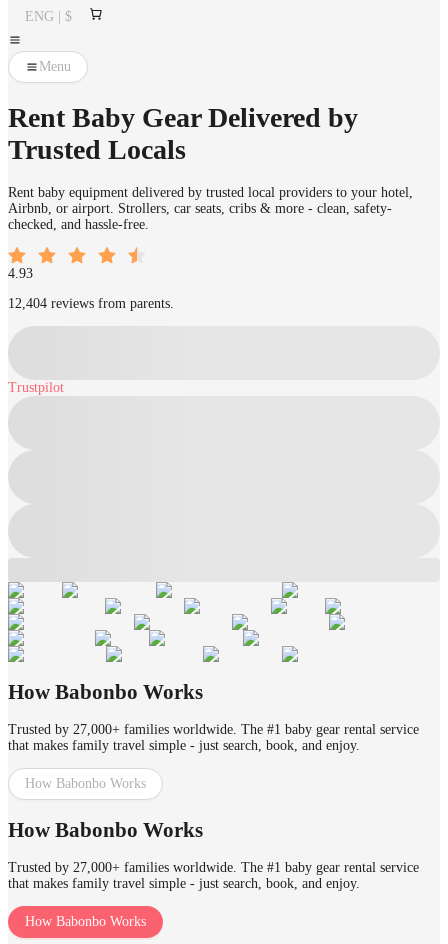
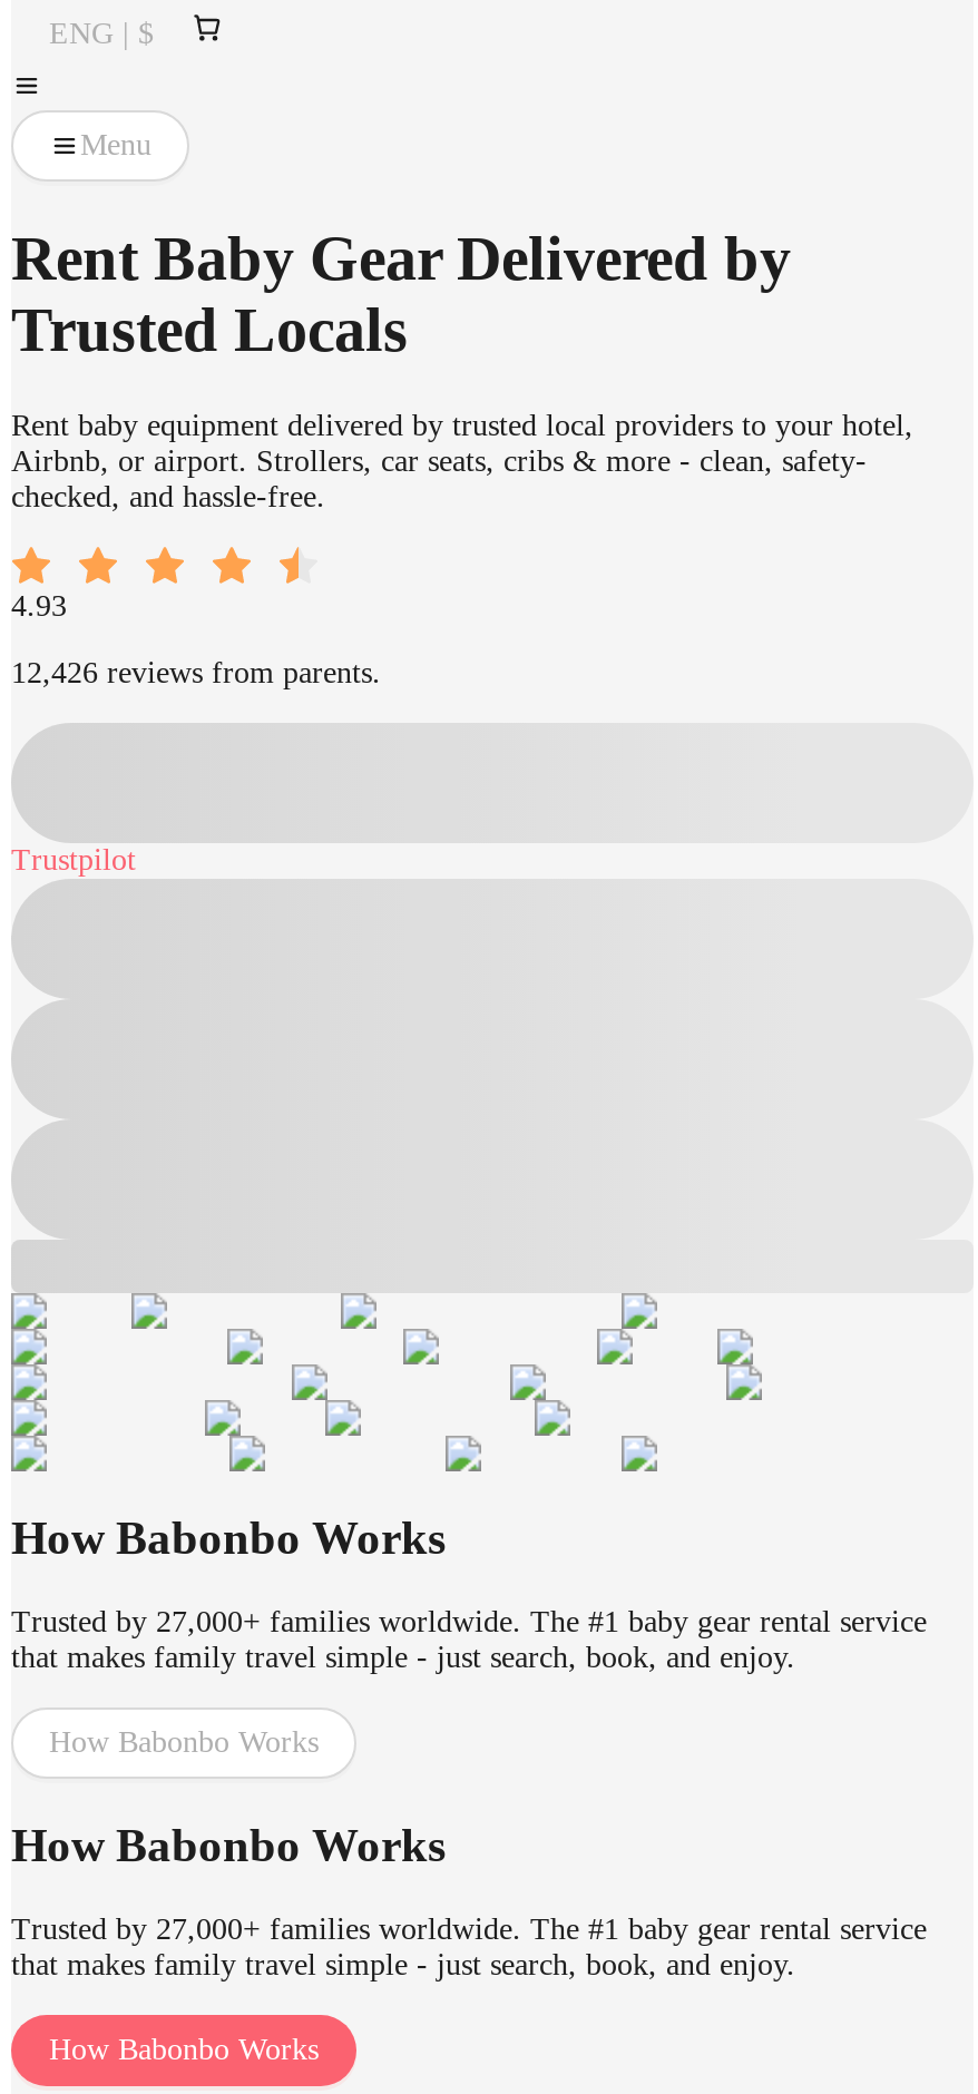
- 12,404 reviews from parents.
+ 12,426 reviews from parents.
